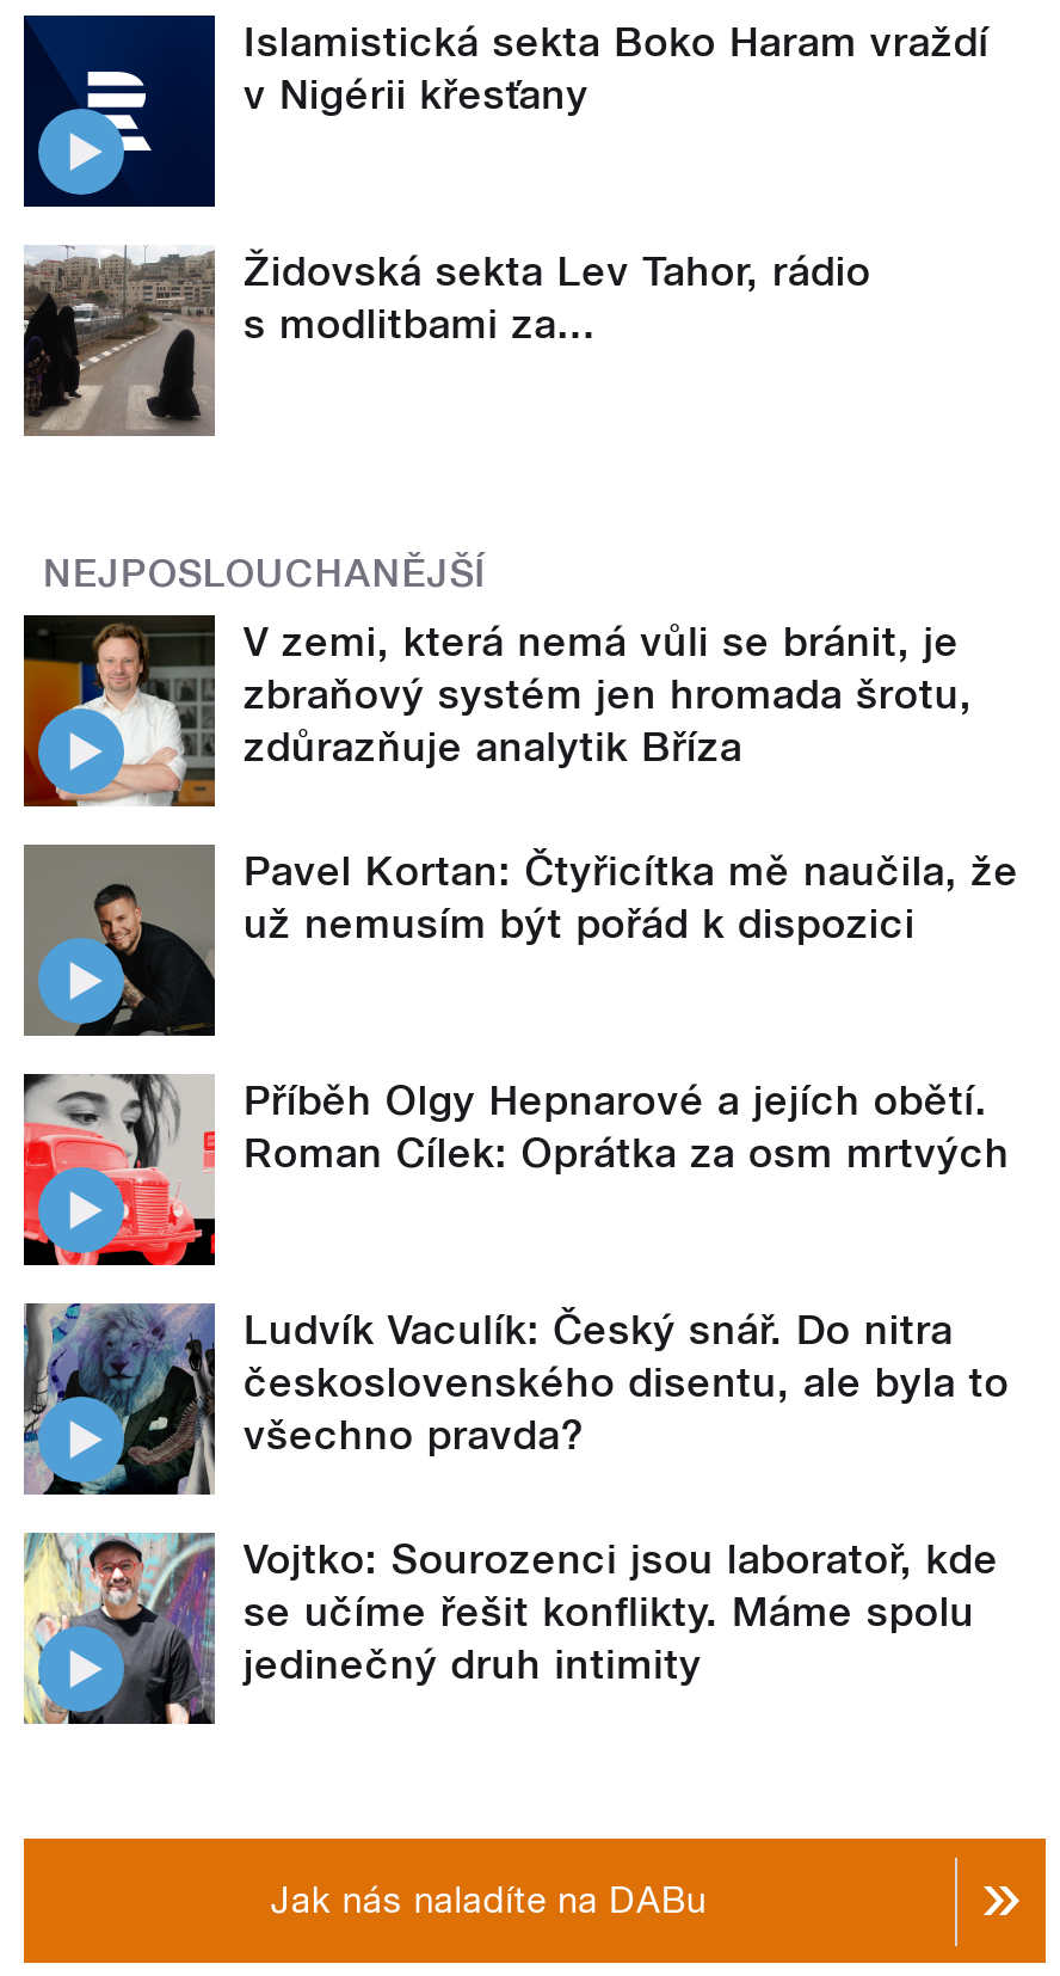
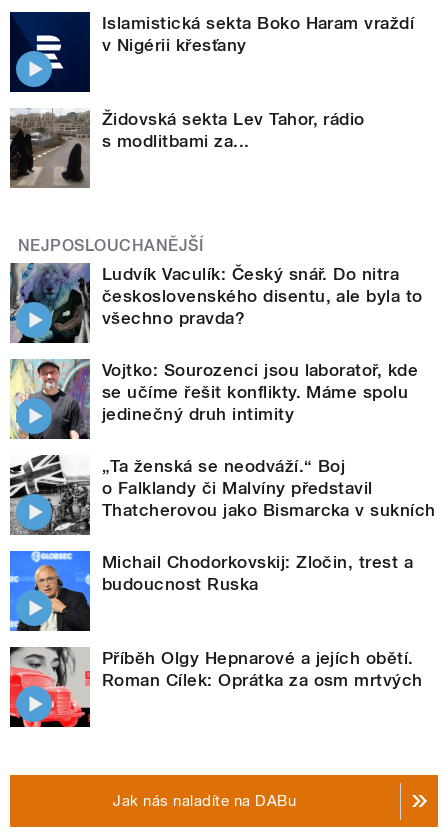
- [image]
- V zemi, která nemá vůli se bránit, je
- zbraňový systém jen hromada šrotu,
- zdůrazňuje analytik Bříza
- Pavel Kortan: Čtyřicítka mě naučila, že
- už nemusím být pořád k dispozici

- [image]

moved down: [image] | Příběh Olgy Hepnarové a jejích obětí. | Roman Cílek: Oprátka za osm mrtvých

moved up: [image] | Ludvík Vaculík: Český snář. Do nitra | československého disentu, ale byla to | všechno pravda? | Vojtko: Sourozenci jsou laboratoř, kde | se učíme řešit konflikty. Máme spolu | jedinečný druh intimity

+ [image]
+ „Ta ženská se neodváží.“ Boj
+ o Falklandy či Malvíny představil
+ Thatcherovou jako Bismarcka v sukních
+ Michail Chodorkovskij: Zločin, trest a
+ budoucnost Ruska

+ [image]
